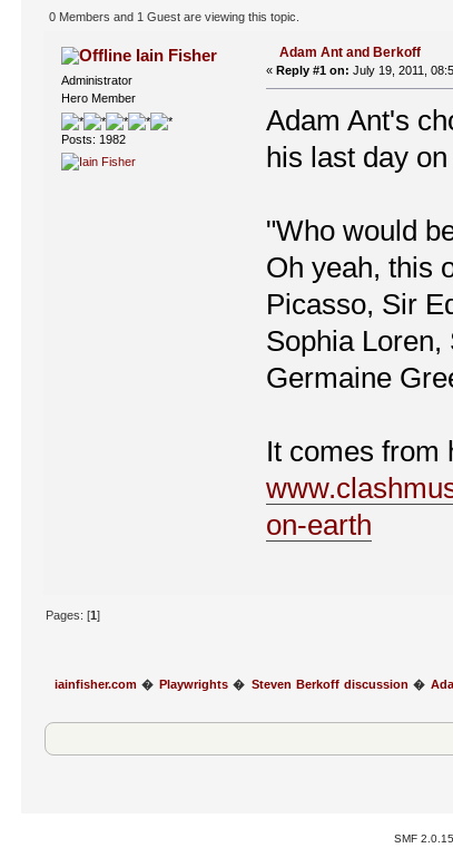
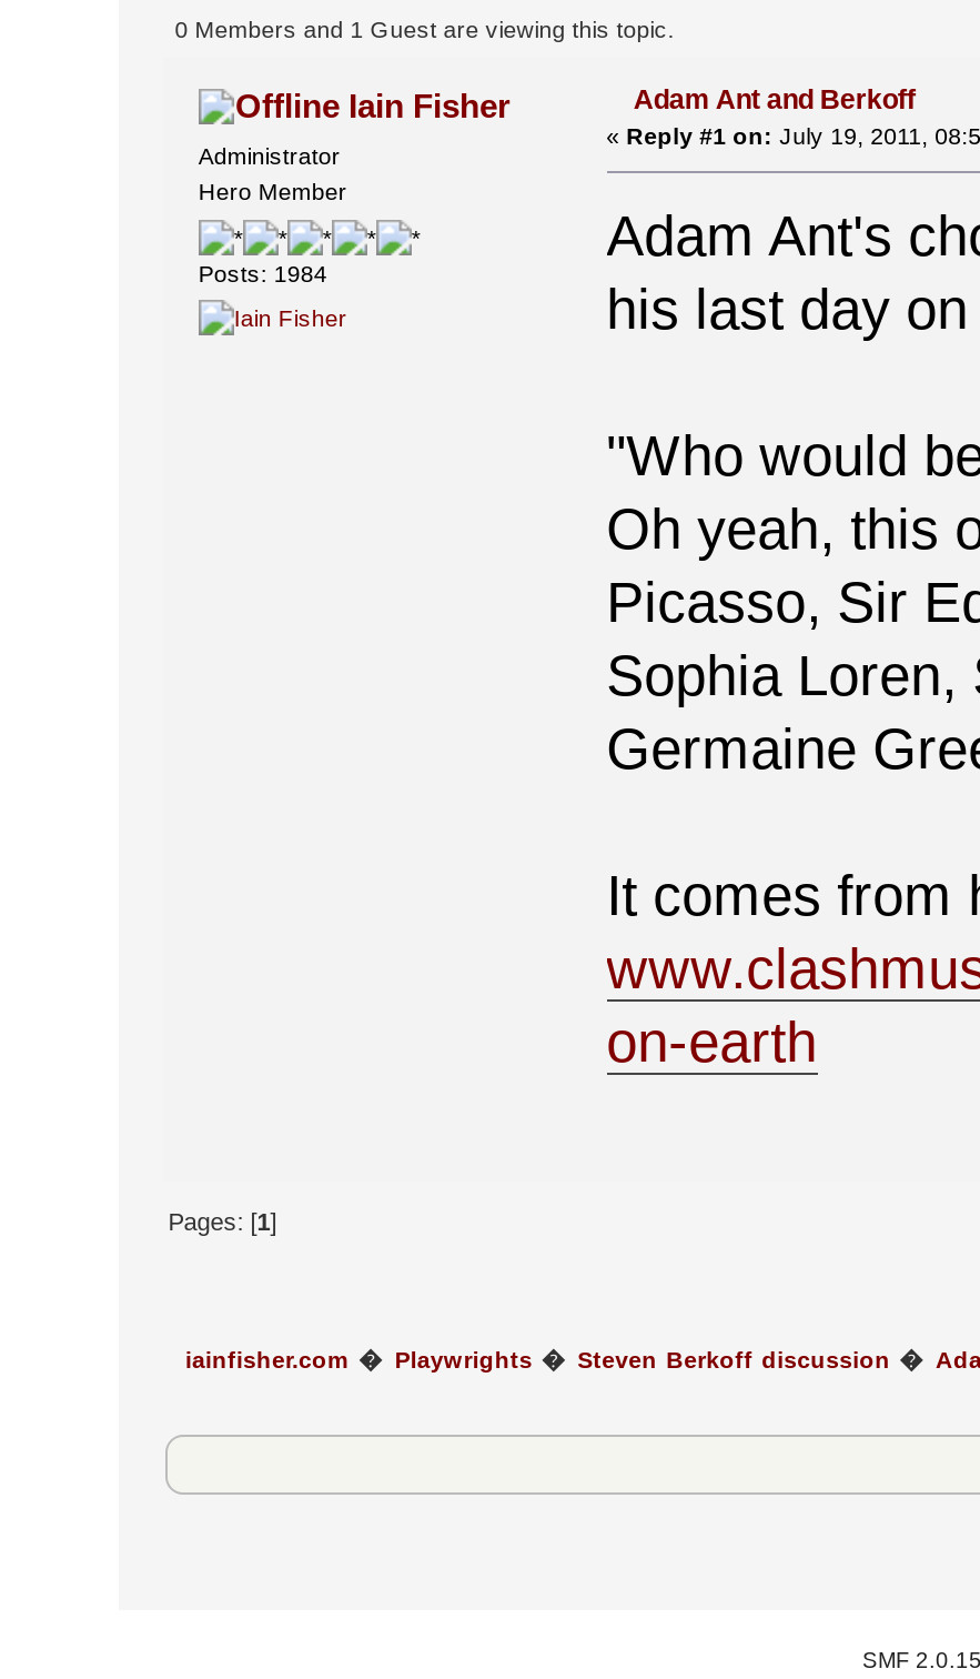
- Posts: 1982
+ Posts: 1984
